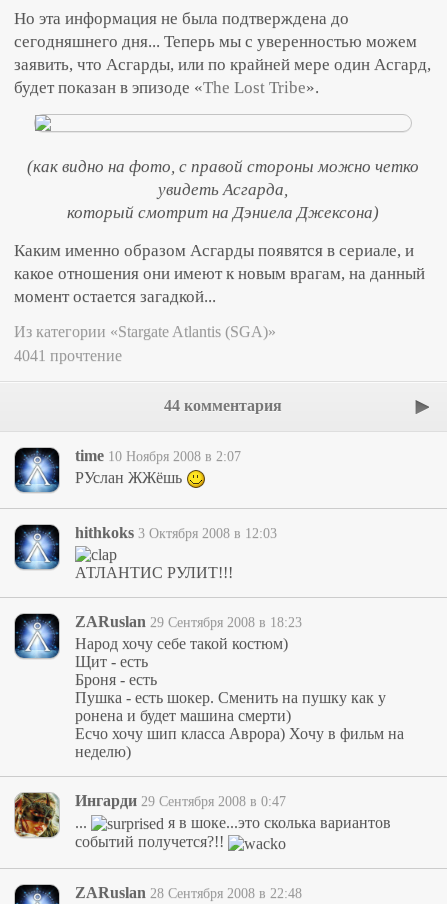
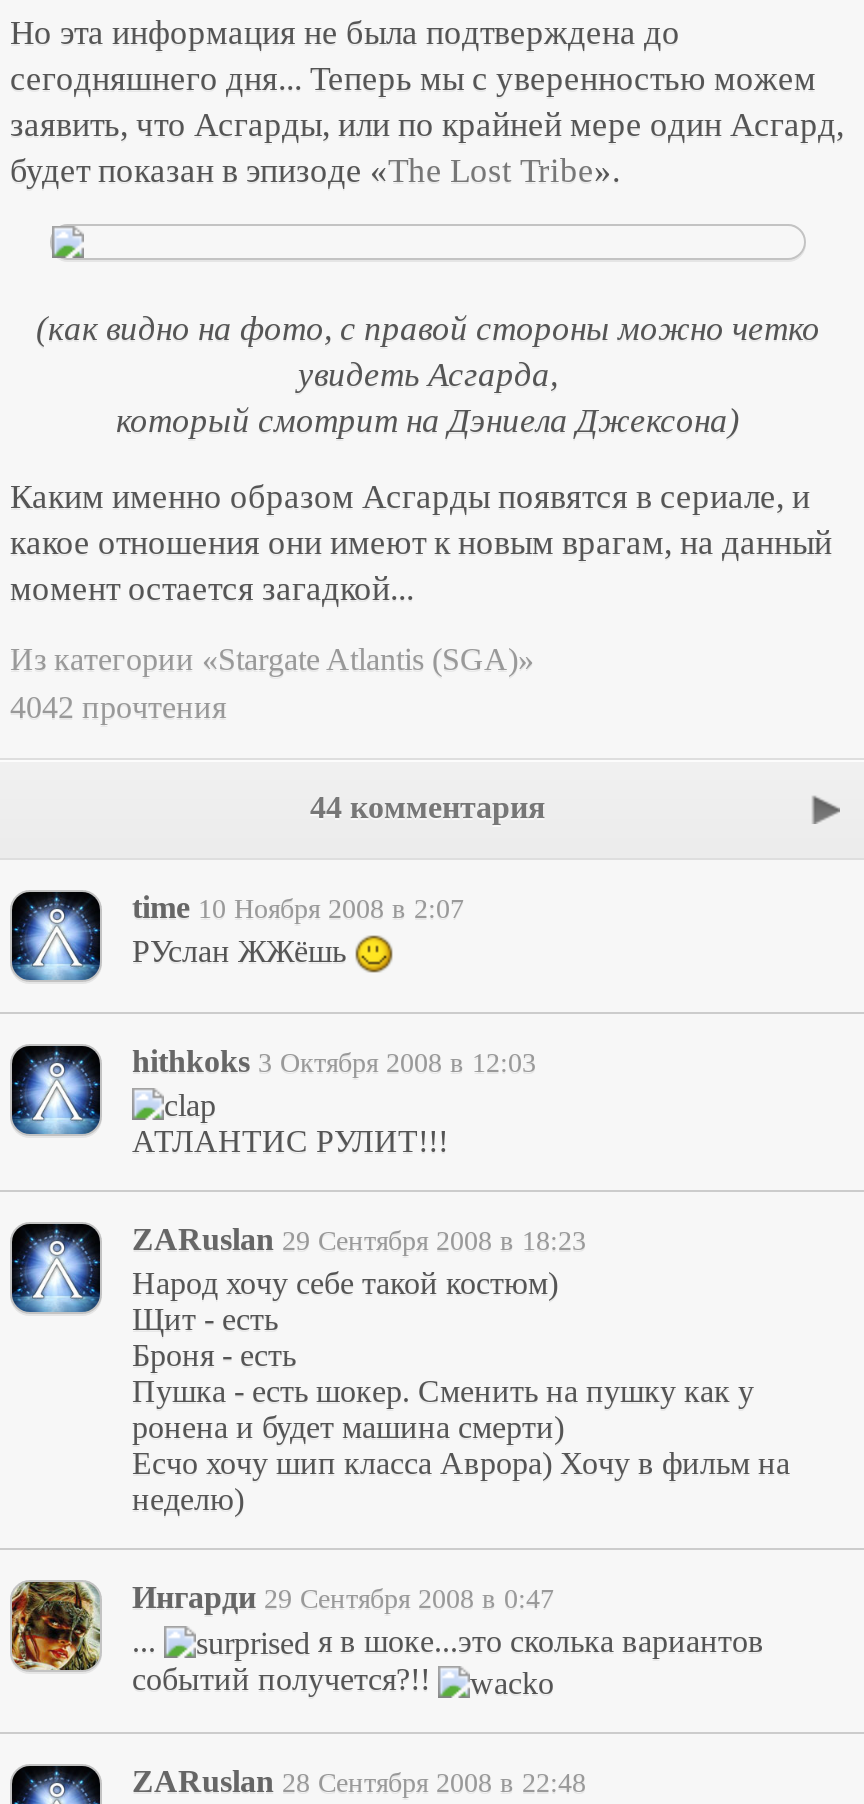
- 4041 прочтение
+ 4042 прочтения
